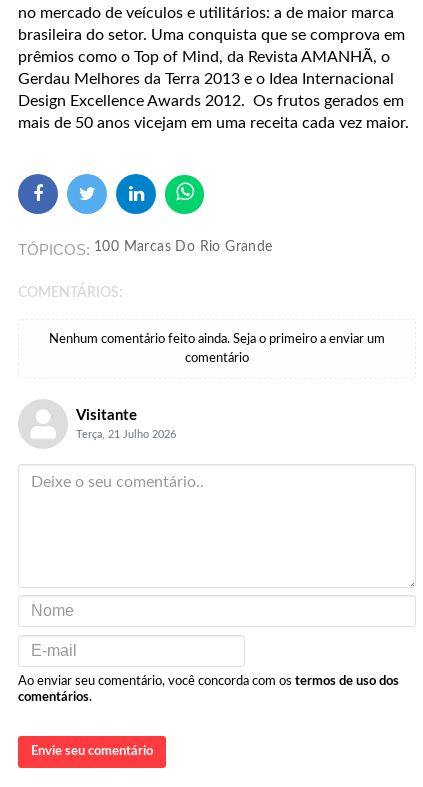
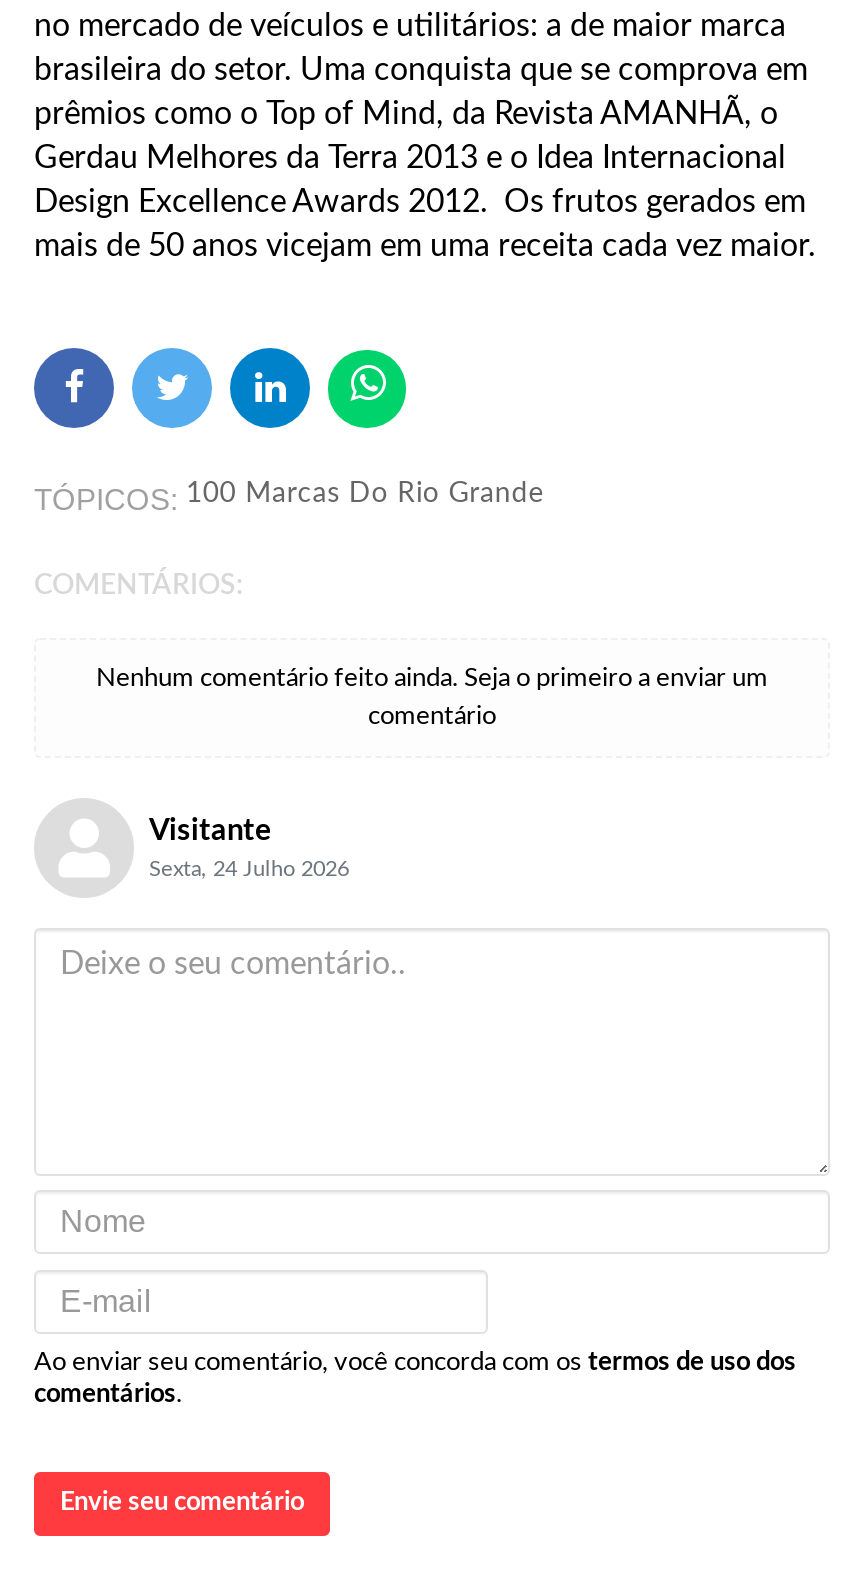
- Terça, 21 Julho 2026
+ Sexta, 24 Julho 2026
